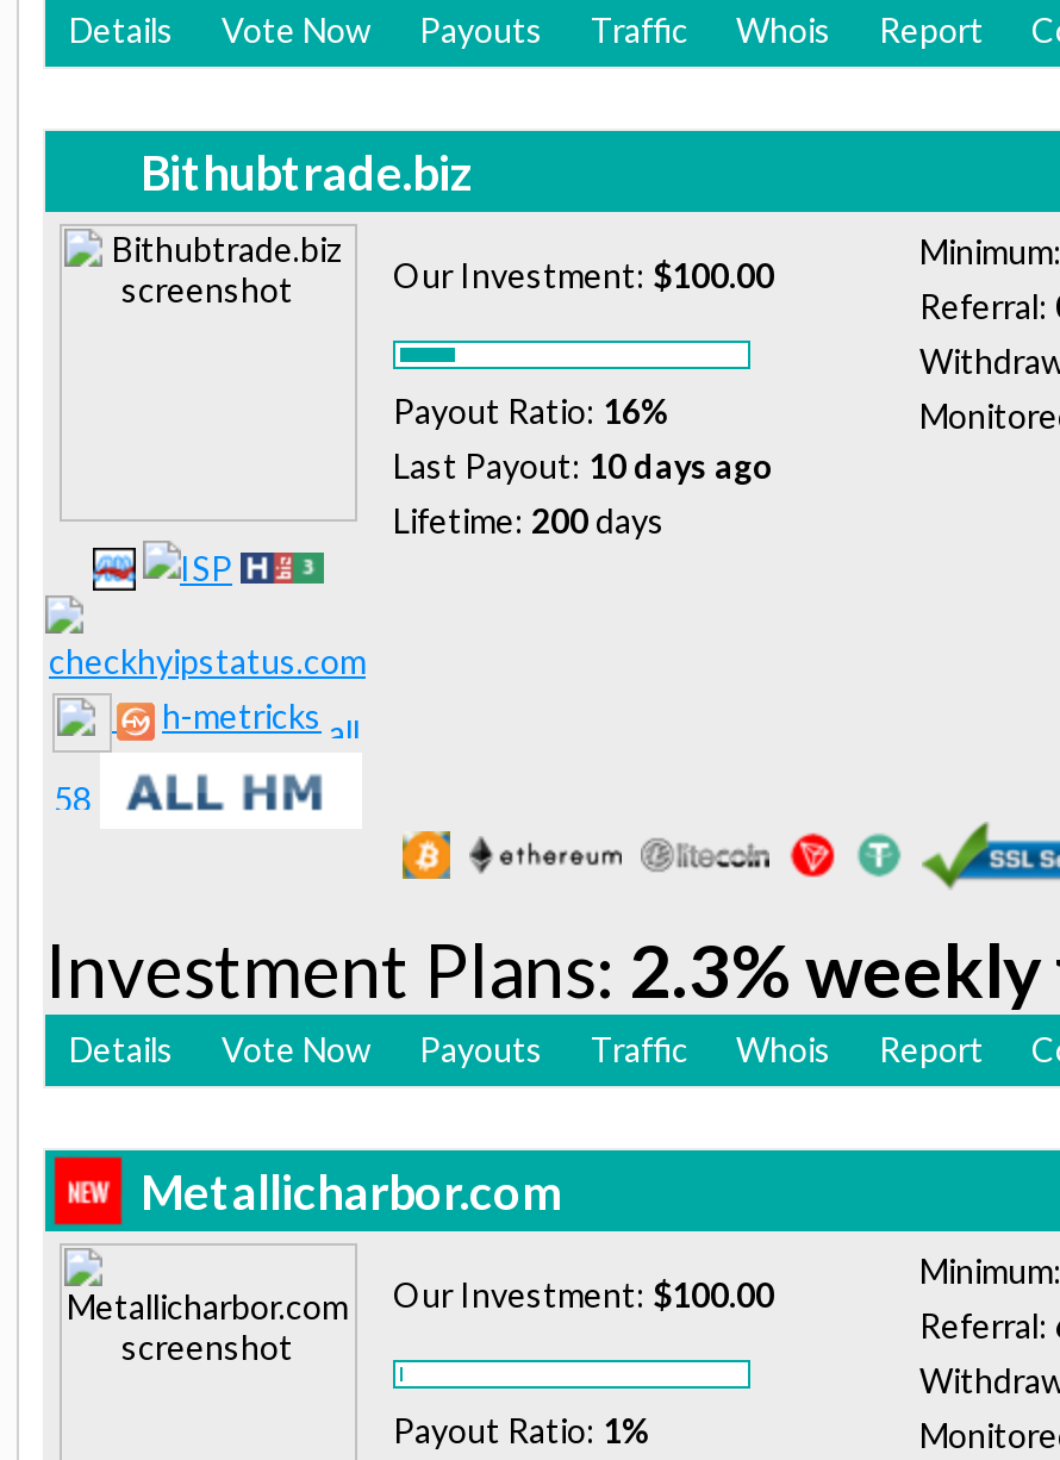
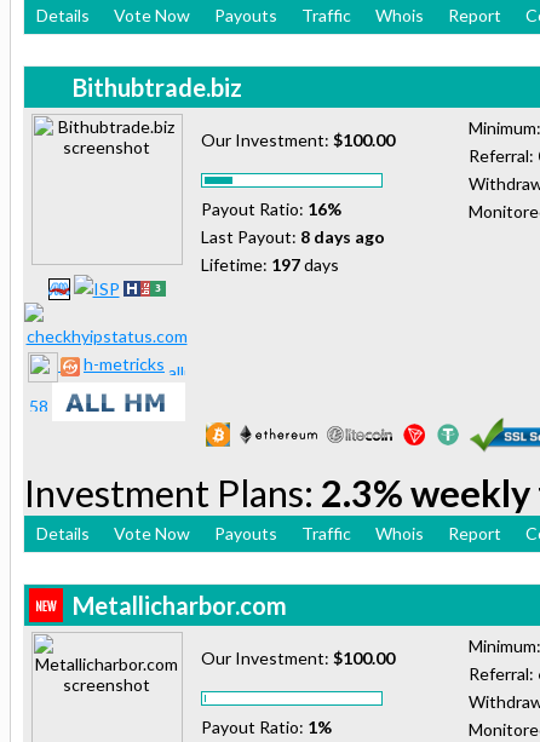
- Last Payout: 10 days ago
+ Last Payout: 8 days ago

- Lifetime: 200 days
+ Lifetime: 197 days
